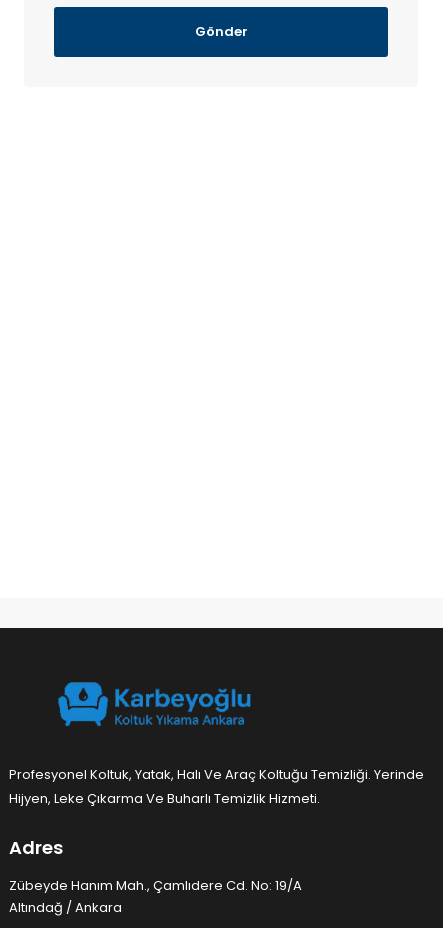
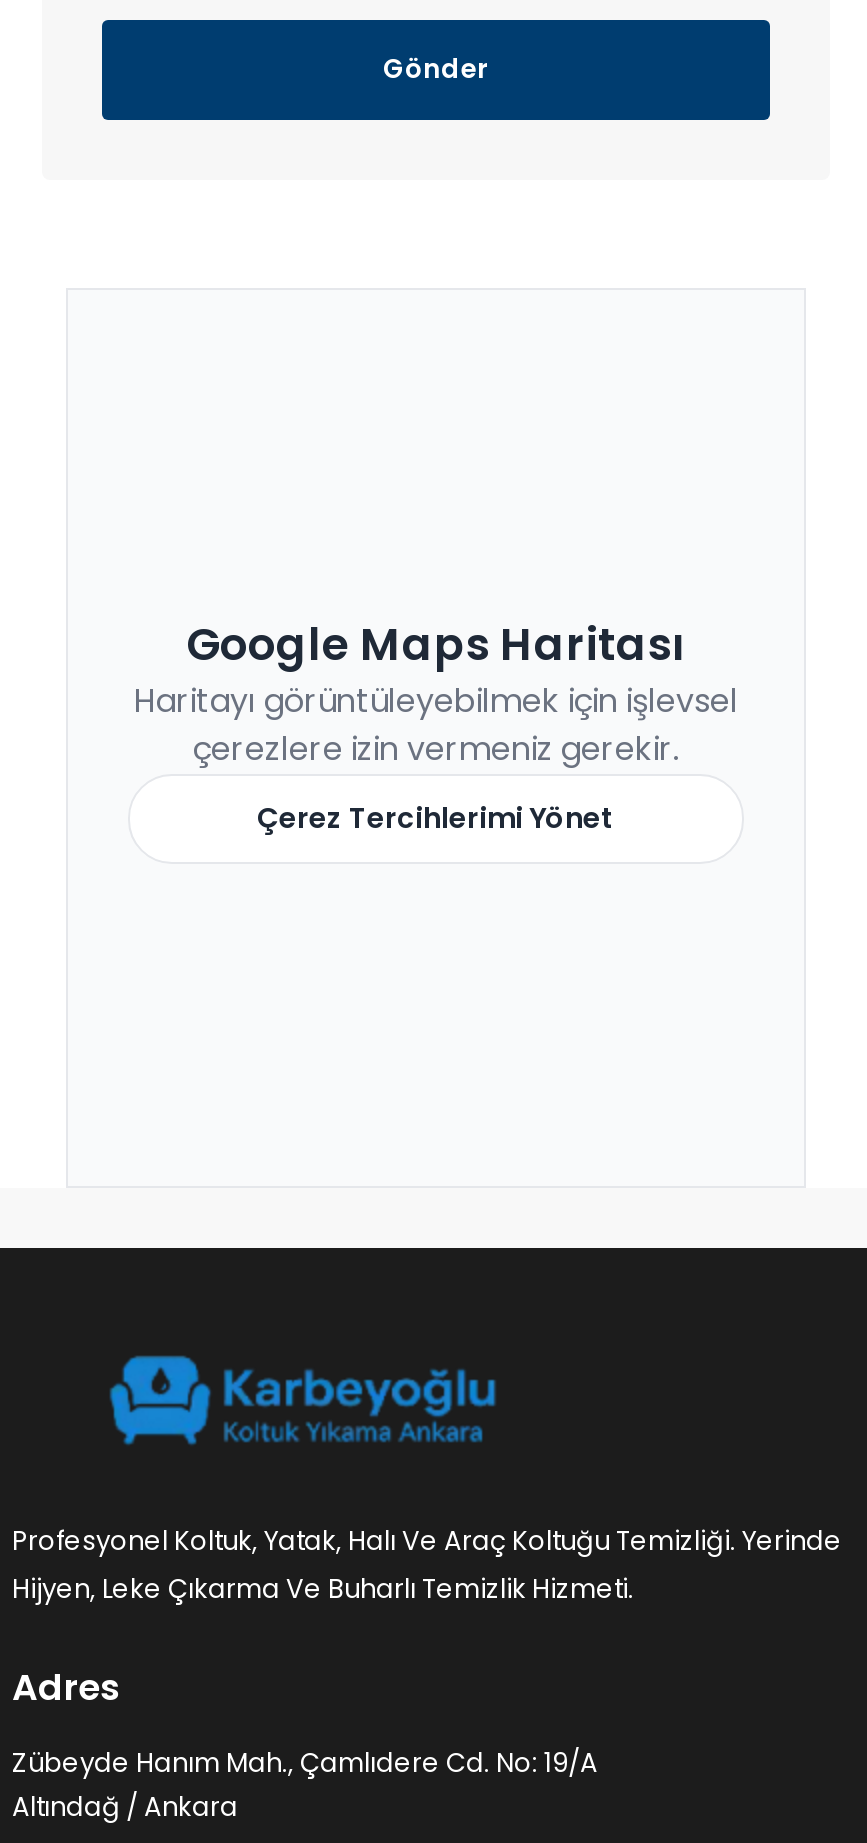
+ Google Maps Haritası
+ Haritayı görüntüleyebilmek için işlevsel
+ çerezlere izin vermeniz gerekir.
+ Çerez Tercihlerimi Yönet
